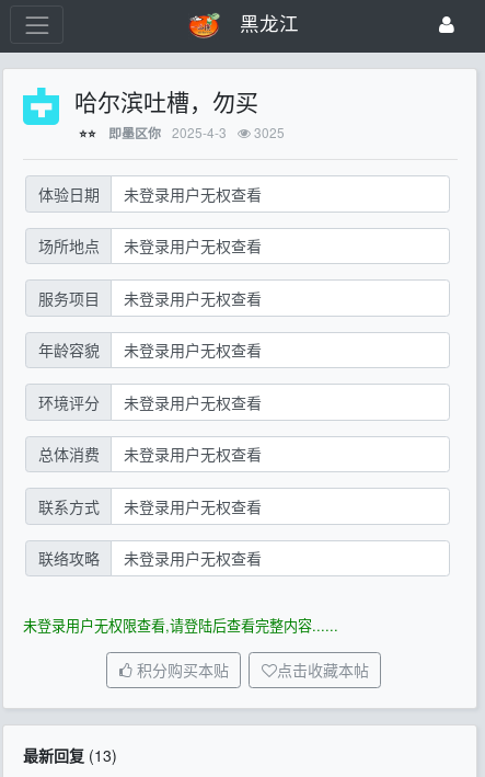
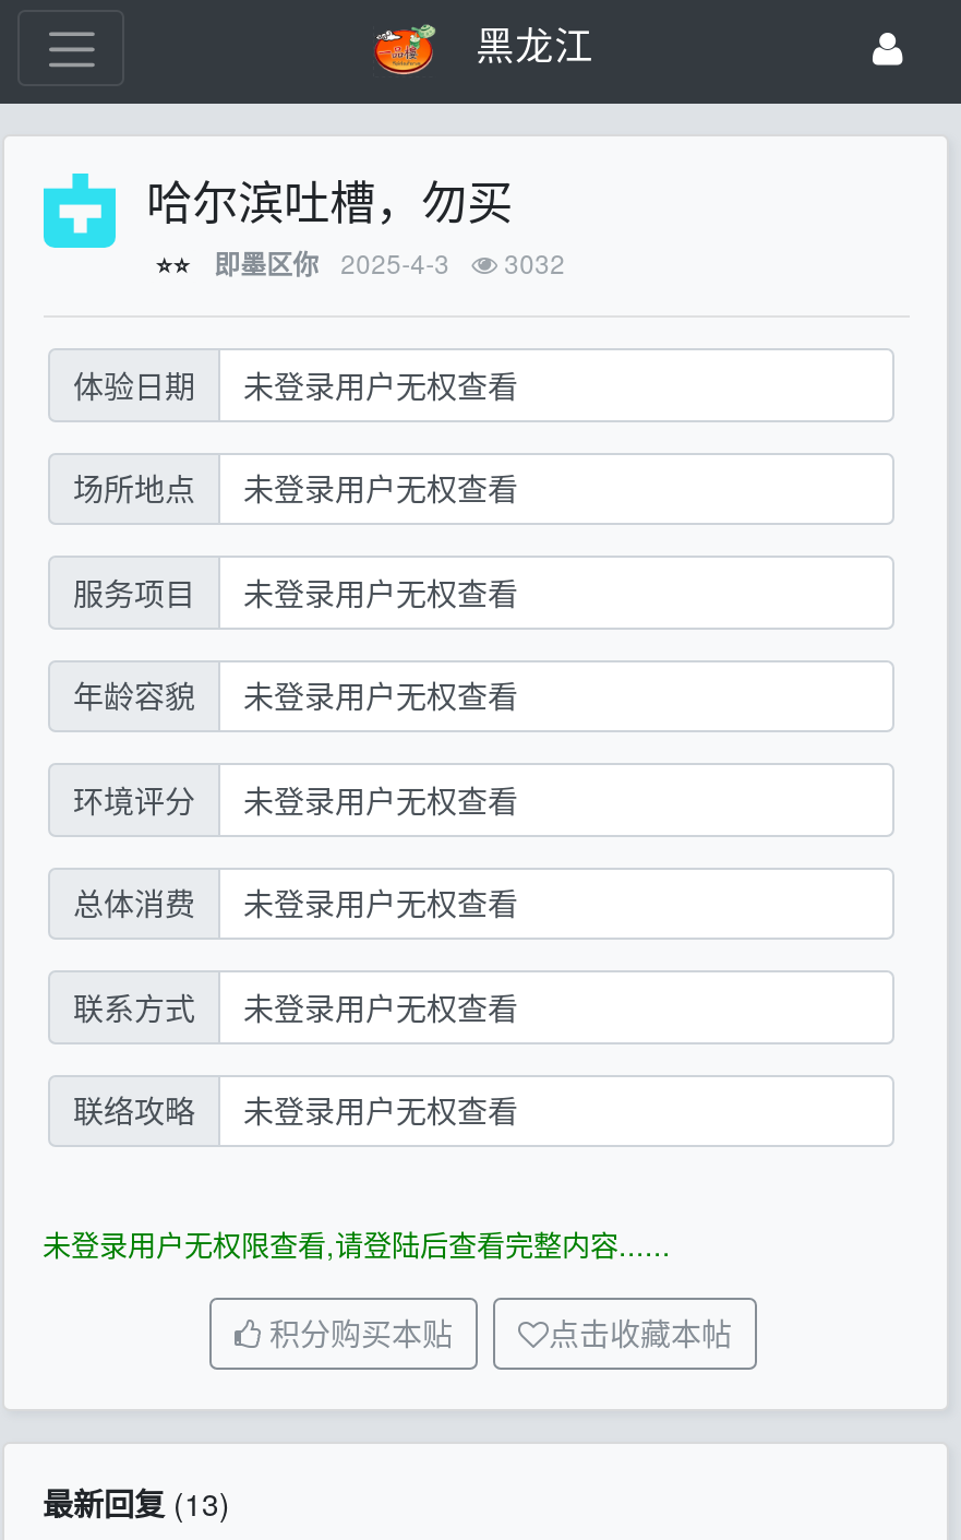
- 3025
+ 3032
